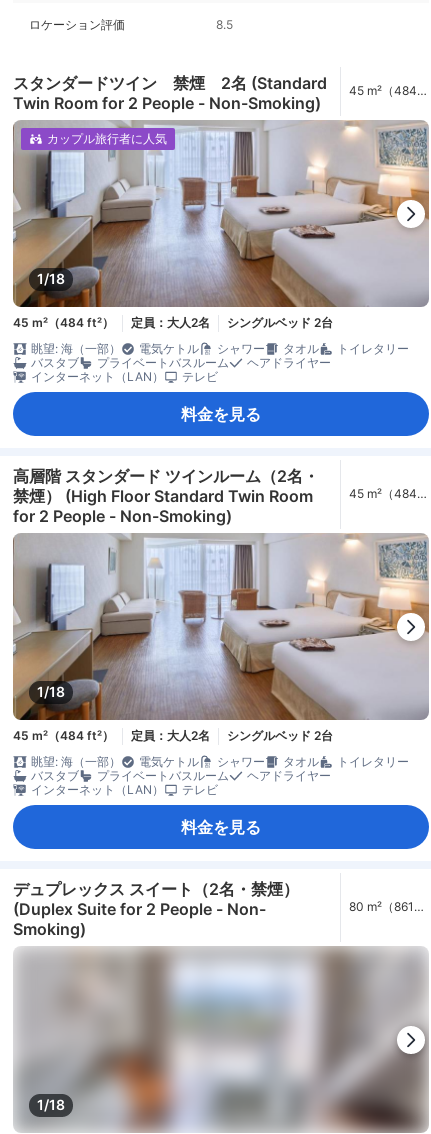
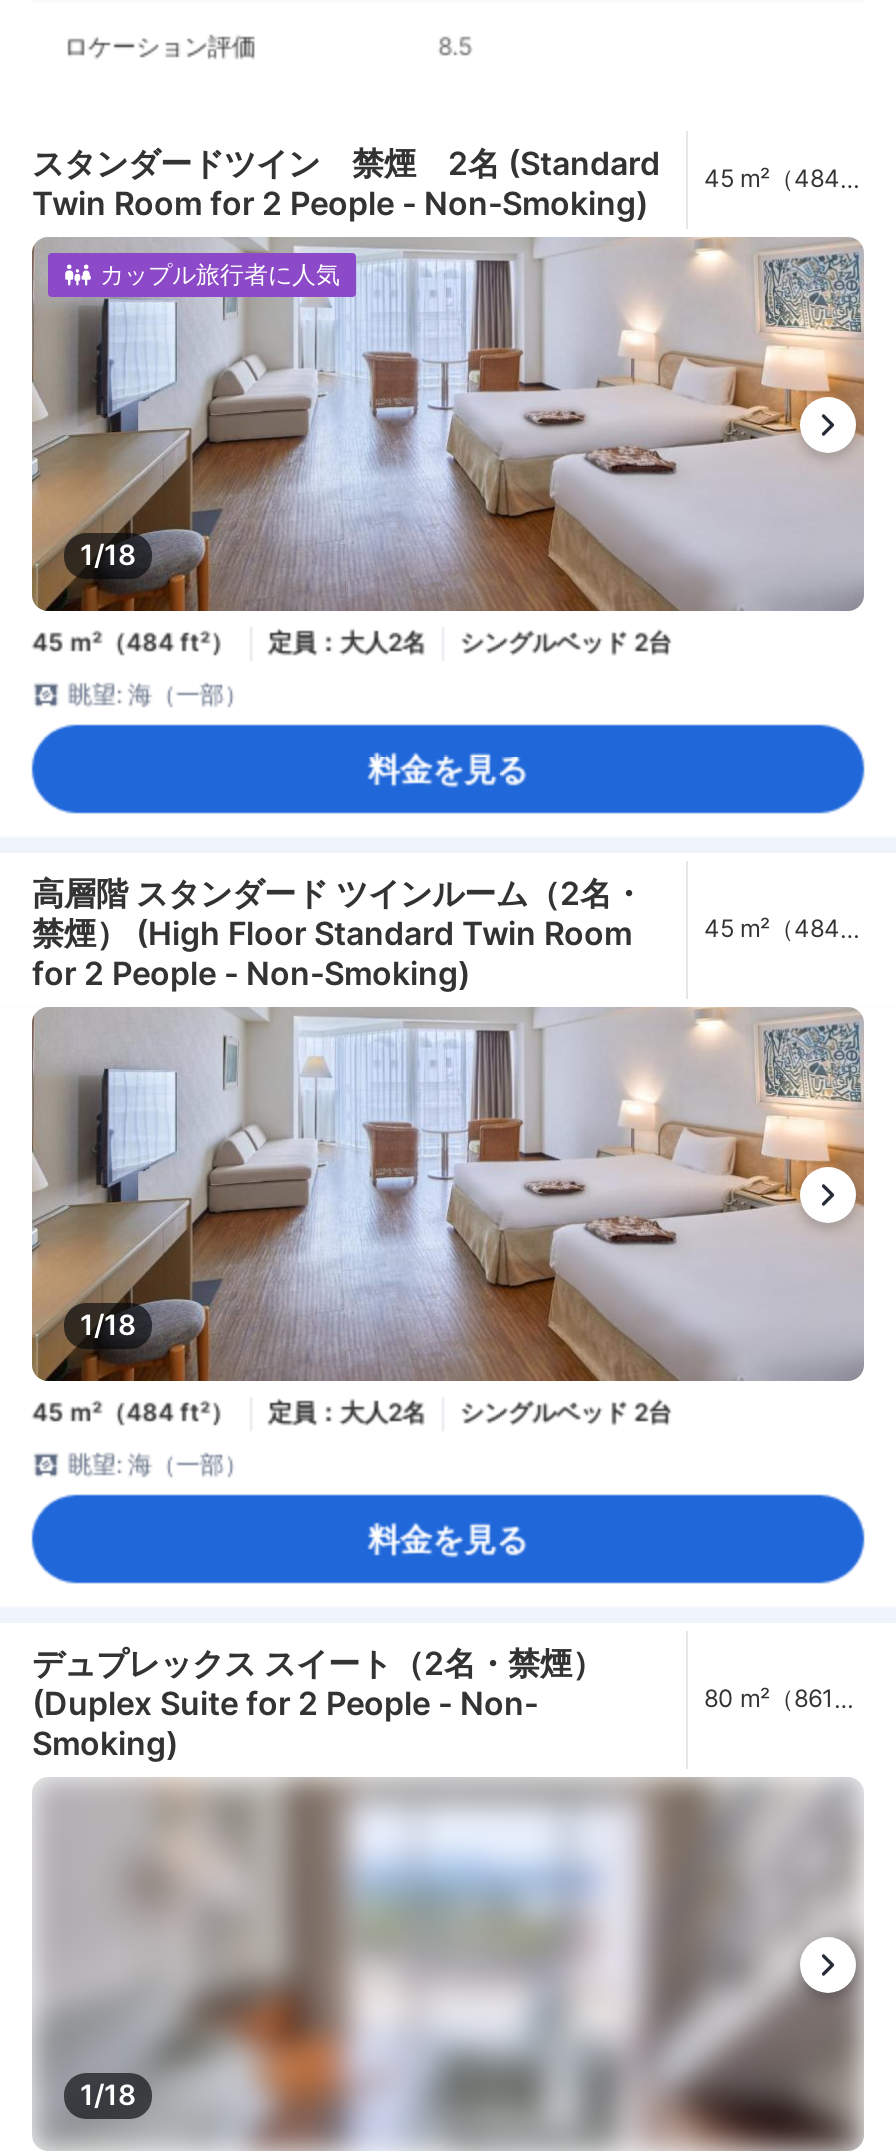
- 電気ケトル
- シャワー
- タオル
- トイレタリー
- バスタブ
- プライベートバスルーム
- ヘアドライヤー
- インターネット（LAN）
- テレビ

- 電気ケトル
- シャワー
- タオル
- トイレタリー
- バスタブ
- プライベートバスルーム
- ヘアドライヤー
- インターネット（LAN）
- テレビ
